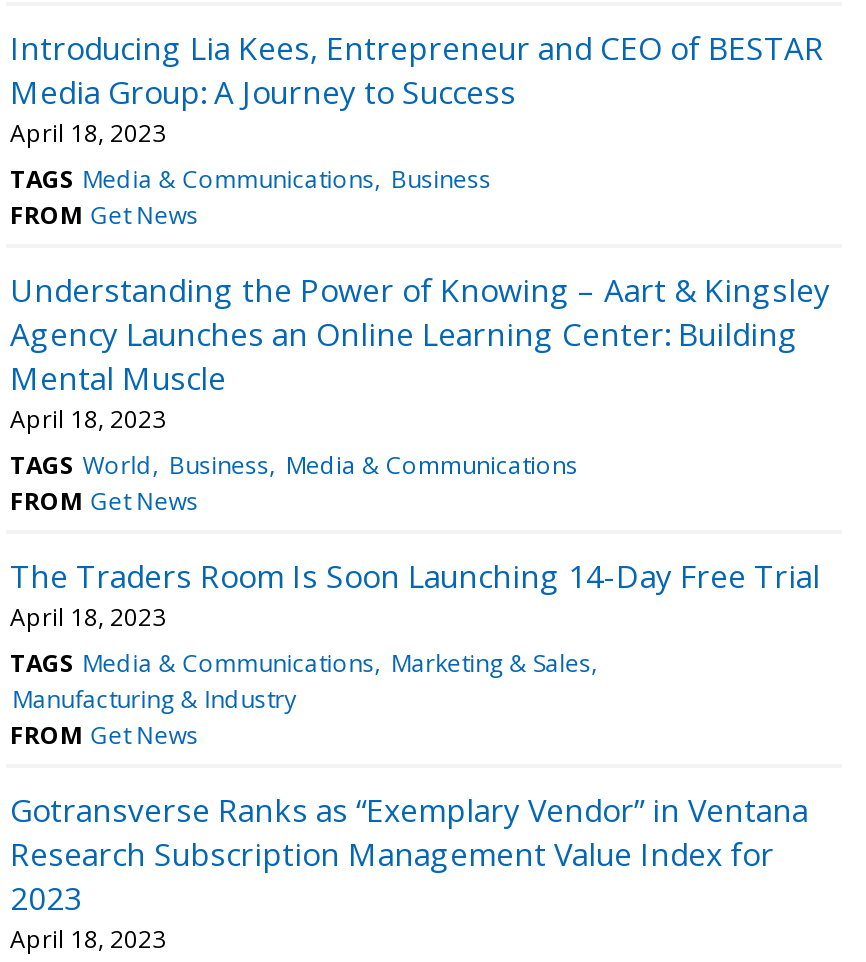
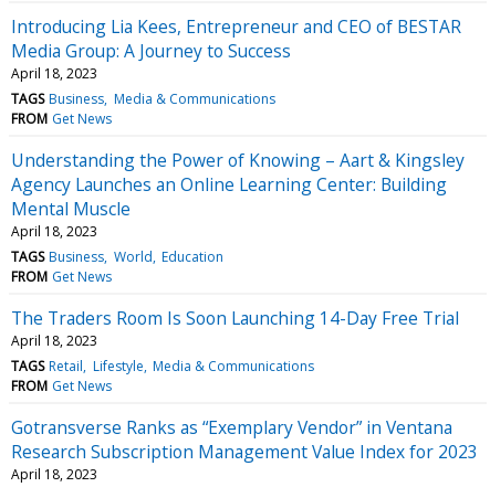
- TAGS Media & Communications Business
+ TAGS Business Media & Communications

- TAGS World Business Media & Communications
+ TAGS Business World Education

- TAGS Media & Communications Marketing & Sales
- Manufacturing & Industry
+ TAGS Retail Lifestyle Media & Communications
